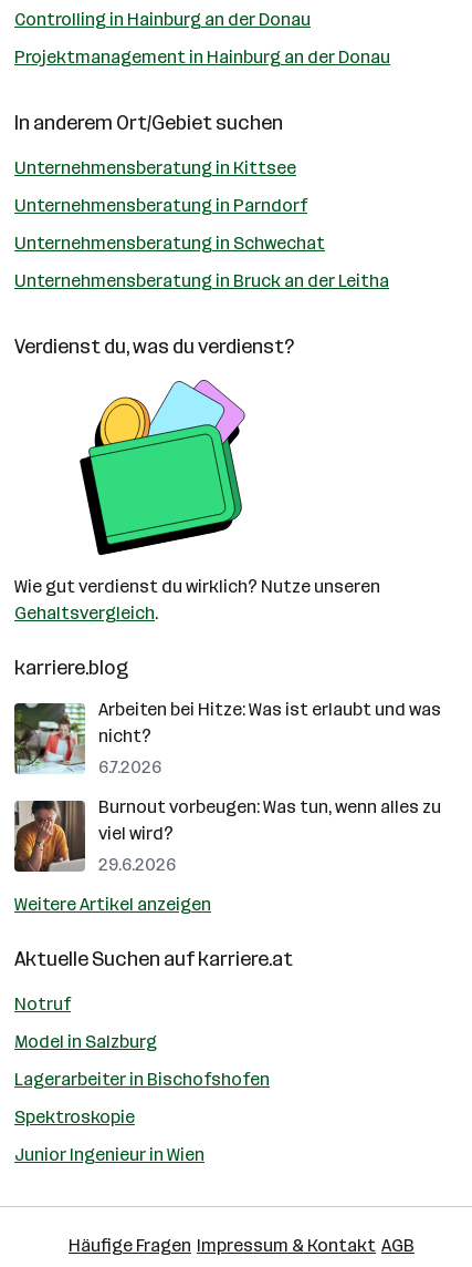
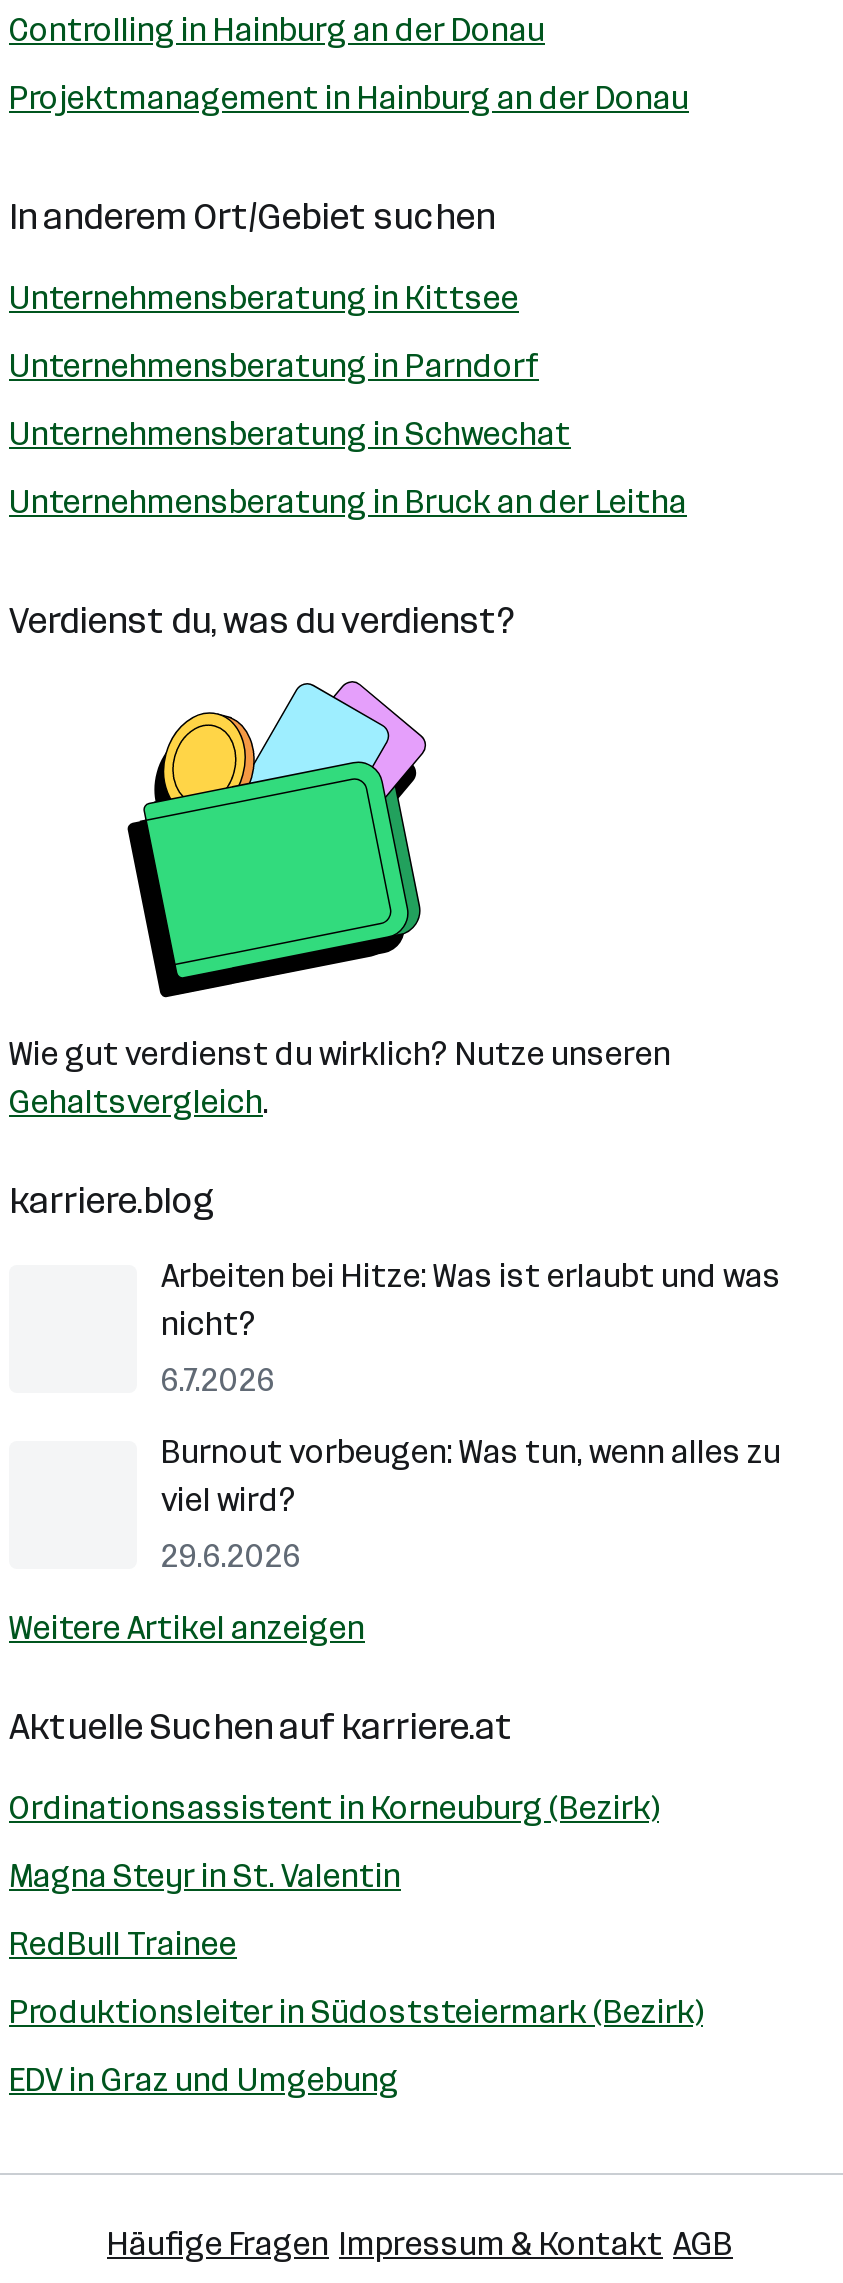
- [image]

- [image]

- Notruf
+ Ordinationsassistent in Korneuburg (Bezirk)

- Model in Salzburg
+ Magna Steyr in St. Valentin

- Lagerarbeiter in Bischofshofen
+ RedBull Trainee

- Spektroskopie
+ Produktionsleiter in Südoststeiermark (Bezirk)

- Junior Ingenieur in Wien
+ EDV in Graz und Umgebung
